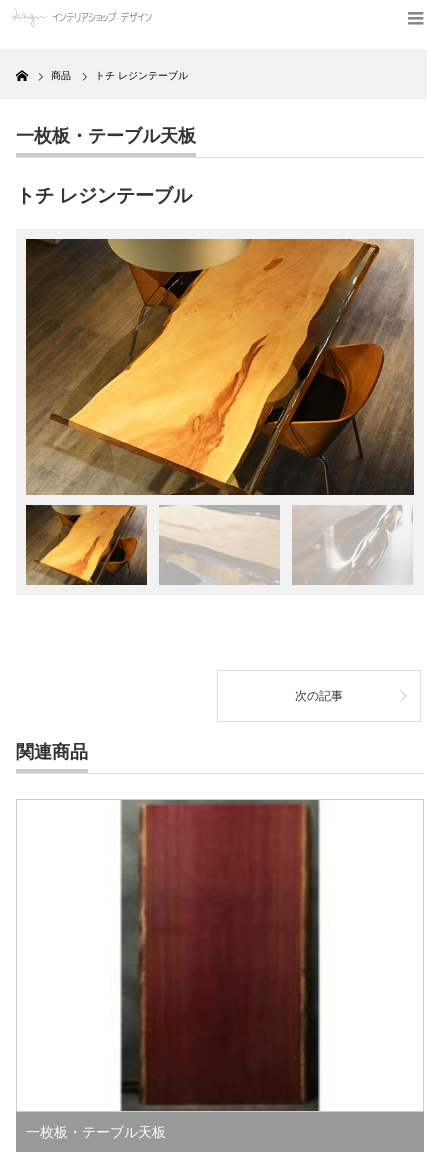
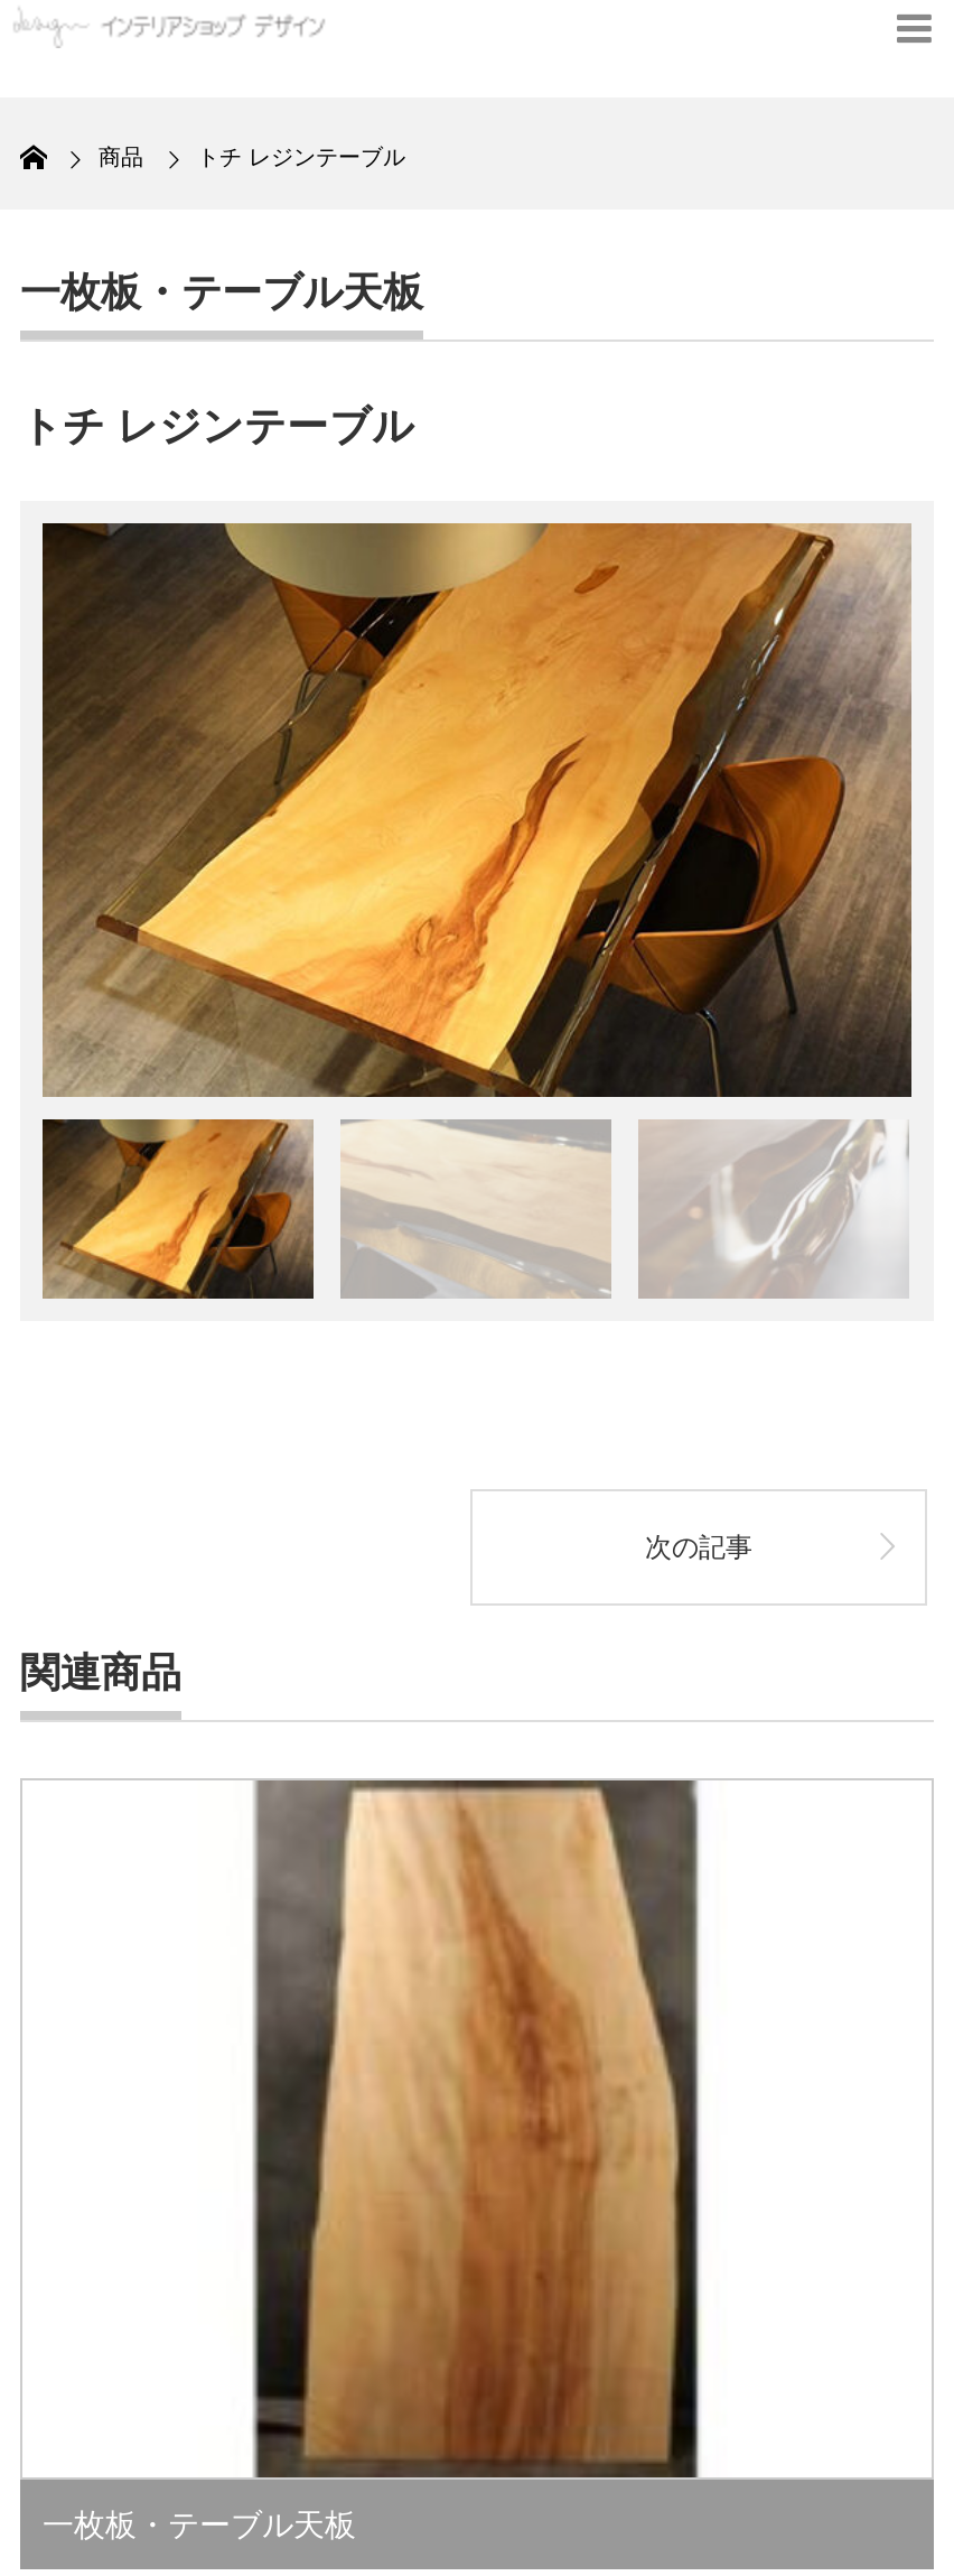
- [image]
+ [image]
